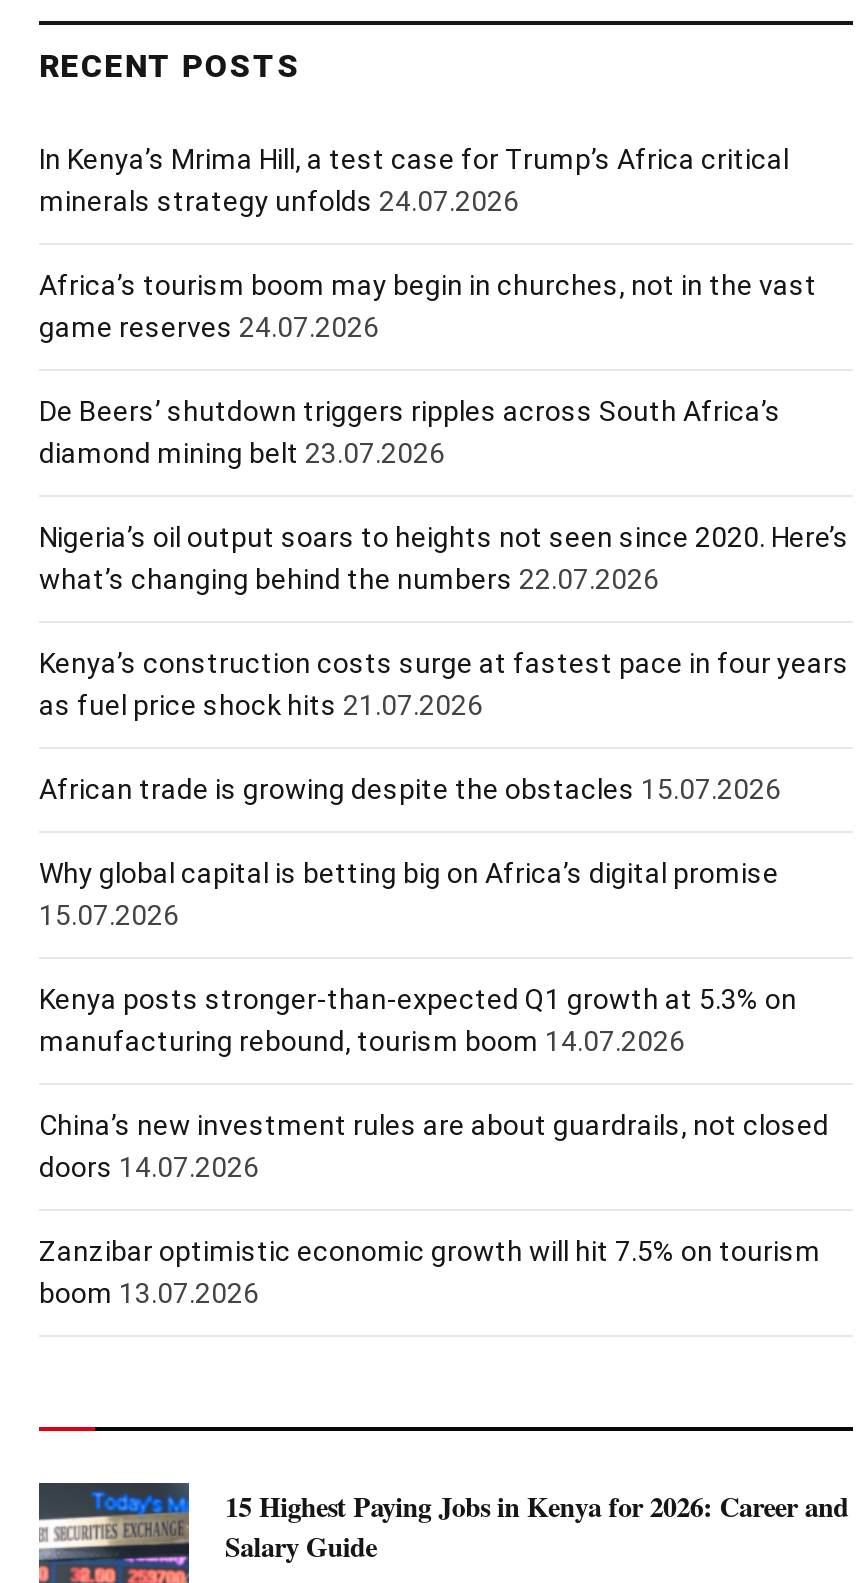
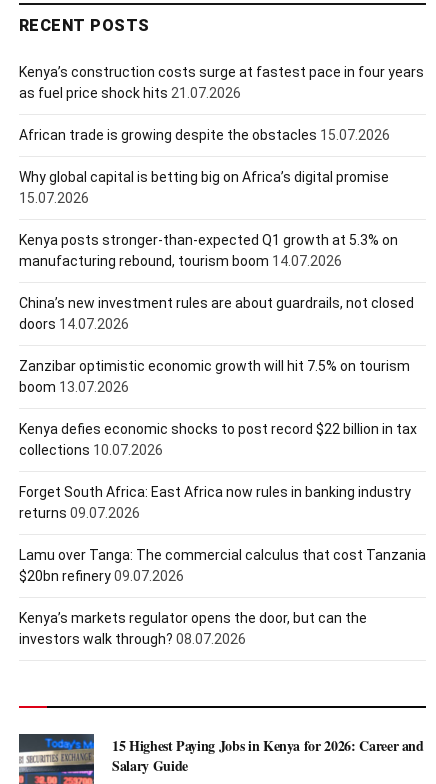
- In Kenya’s Mrima Hill, a test case for Trump’s Africa critical
- minerals strategy unfolds 24.07.2026
- Africa’s tourism boom may begin in churches, not in the vast
- game reserves 24.07.2026
- De Beers’ shutdown triggers ripples across South Africa’s
- diamond mining belt 23.07.2026
- Nigeria’s oil output soars to heights not seen since 2020. Here’s
- what’s changing behind the numbers 22.07.2026

moved up: Kenya’s construction costs surge at fastest pace in four years | as fuel price shock hits 21.07.2026 | African trade is growing despite the obstacles 15.07.2026 | ... | Zanzibar optimistic economic growth will hit 7.5% on tourism | boom 13.07.2026

+ Kenya defies economic shocks to post record $22 billion in tax
+ collections 10.07.2026
+ Forget South Africa: East Africa now rules in banking industry
+ returns 09.07.2026
+ Lamu over Tanga: The commercial calculus that cost Tanzania
+ $20bn refinery 09.07.2026
+ Kenya’s markets regulator opens the door, but can the
+ investors walk through? 08.07.2026
